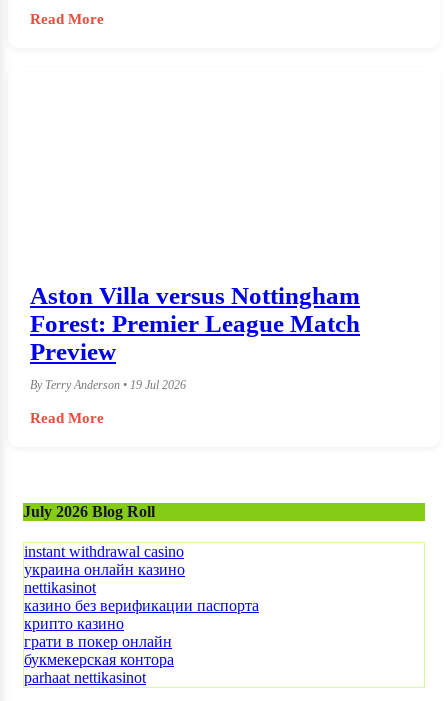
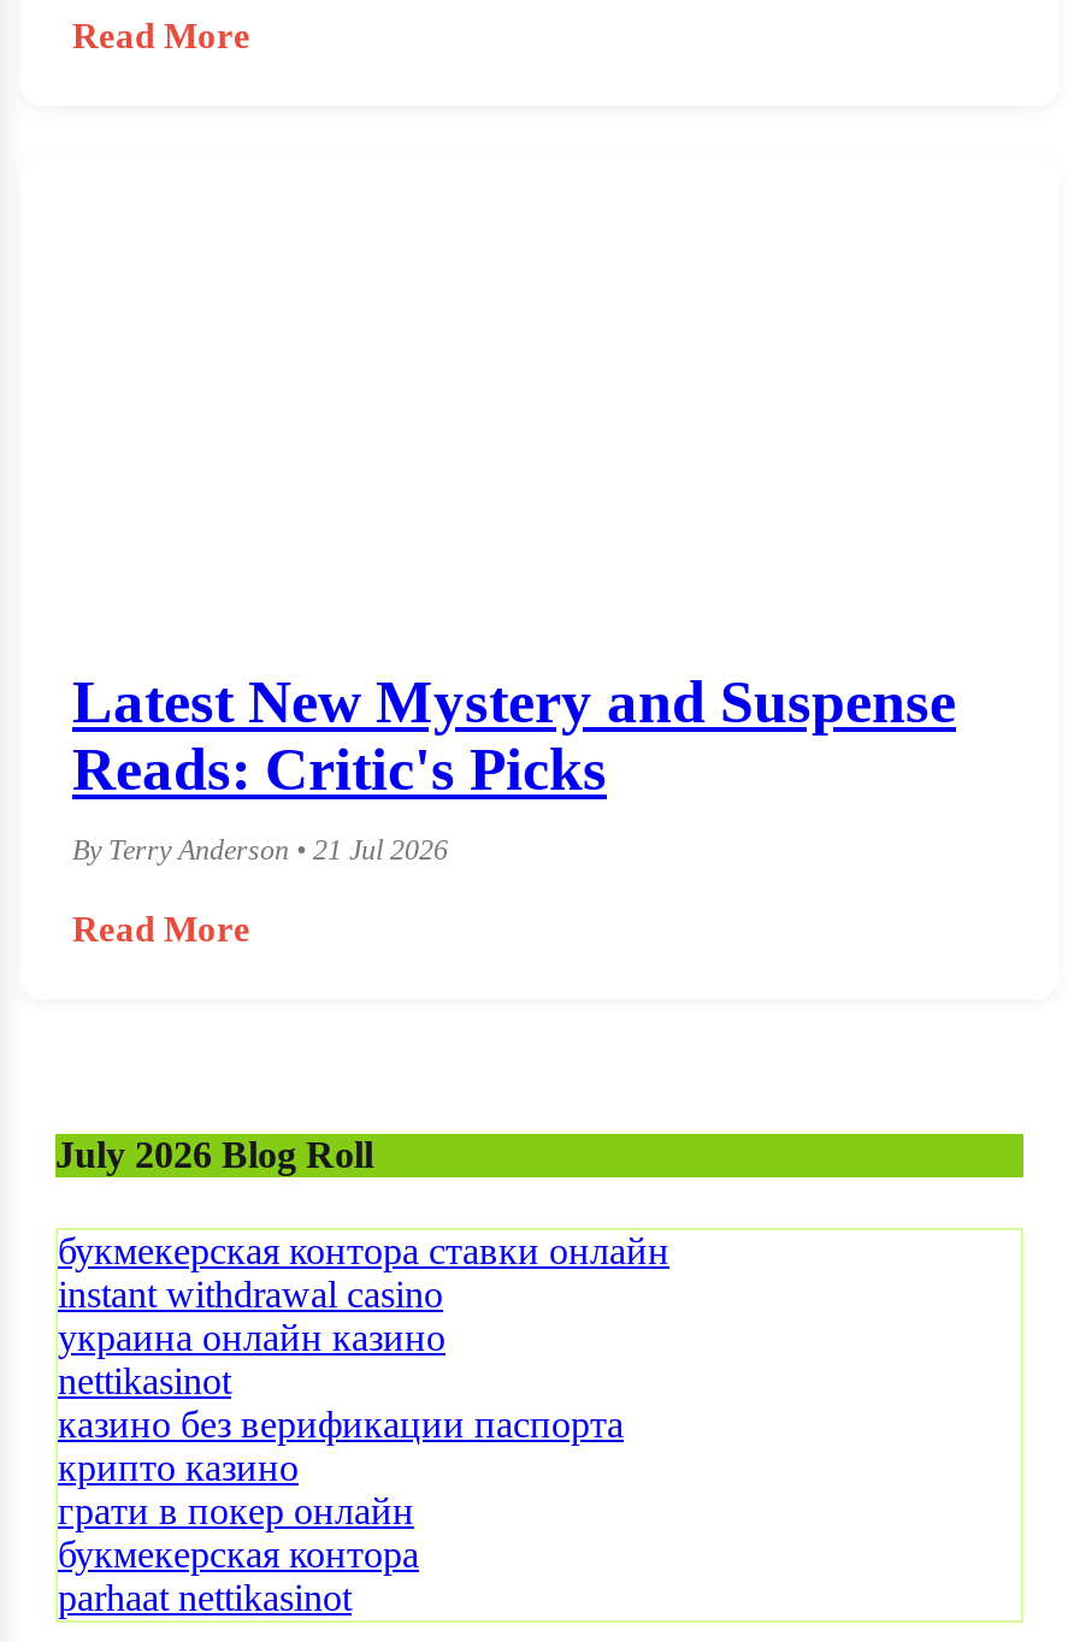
- Aston Villa versus Nottingham
- Forest: Premier League Match
- Preview
+ Latest New Mystery and Suspense
+ Reads: Critic's Picks

- By Terry Anderson • 19 Jul 2026
+ By Terry Anderson • 21 Jul 2026

moved up: Read More | July 2026 Blog Roll

+ букмекерская контора ставки онлайн
